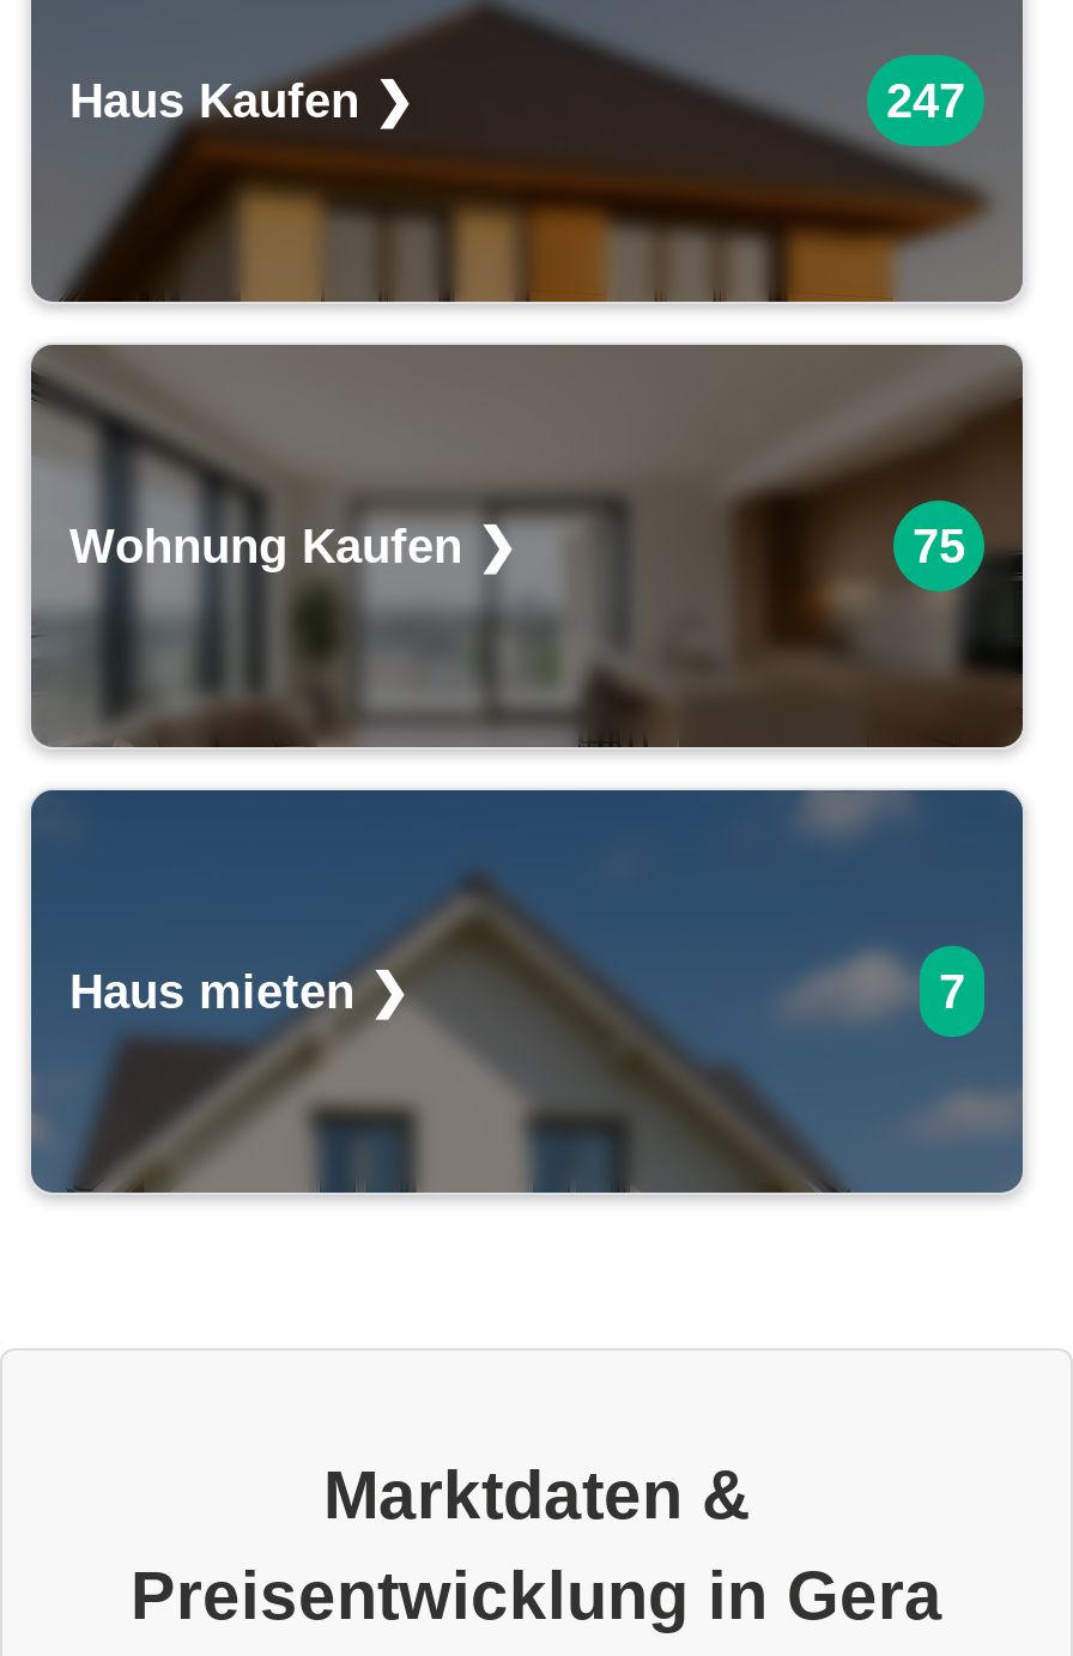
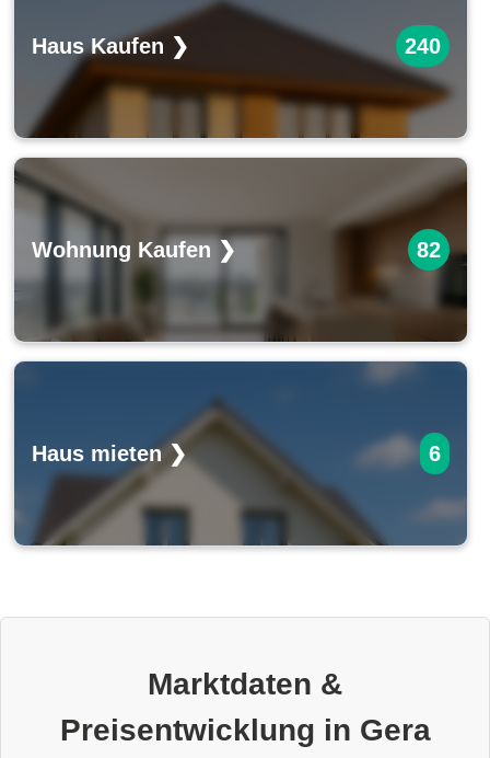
- 247
+ 240

- 75
+ 82

- 7
+ 6
